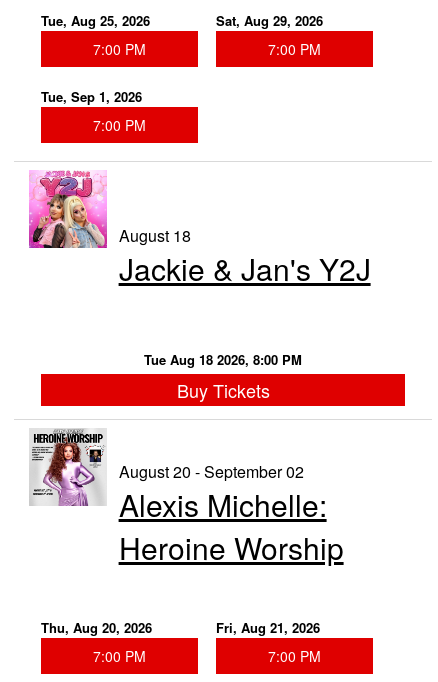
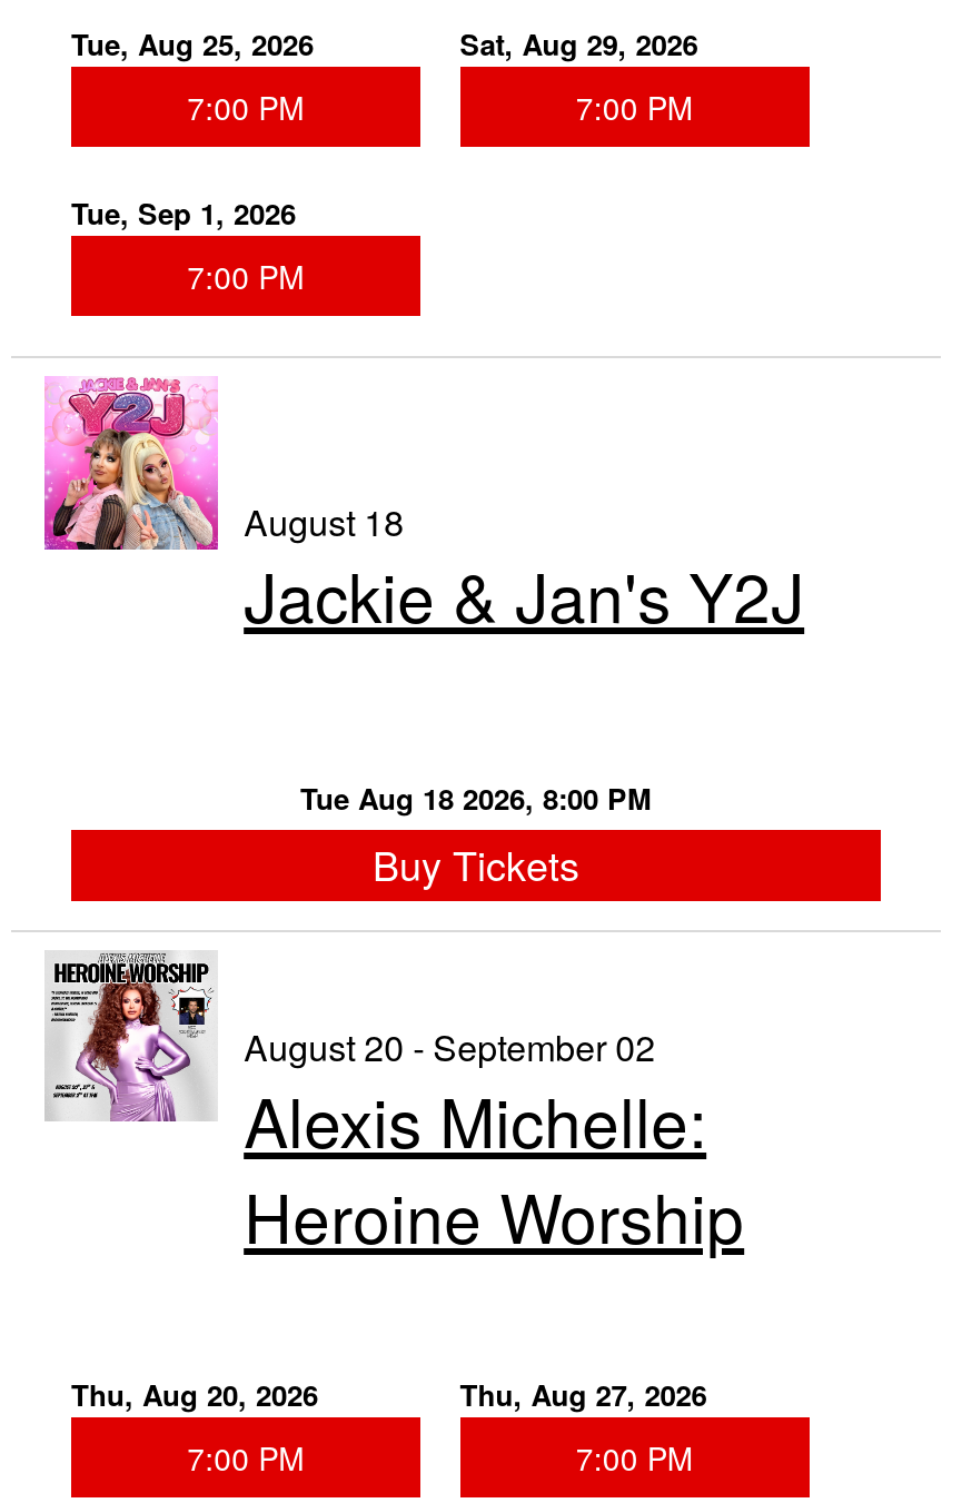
- Fri, Aug 21, 2026
+ Thu, Aug 27, 2026
